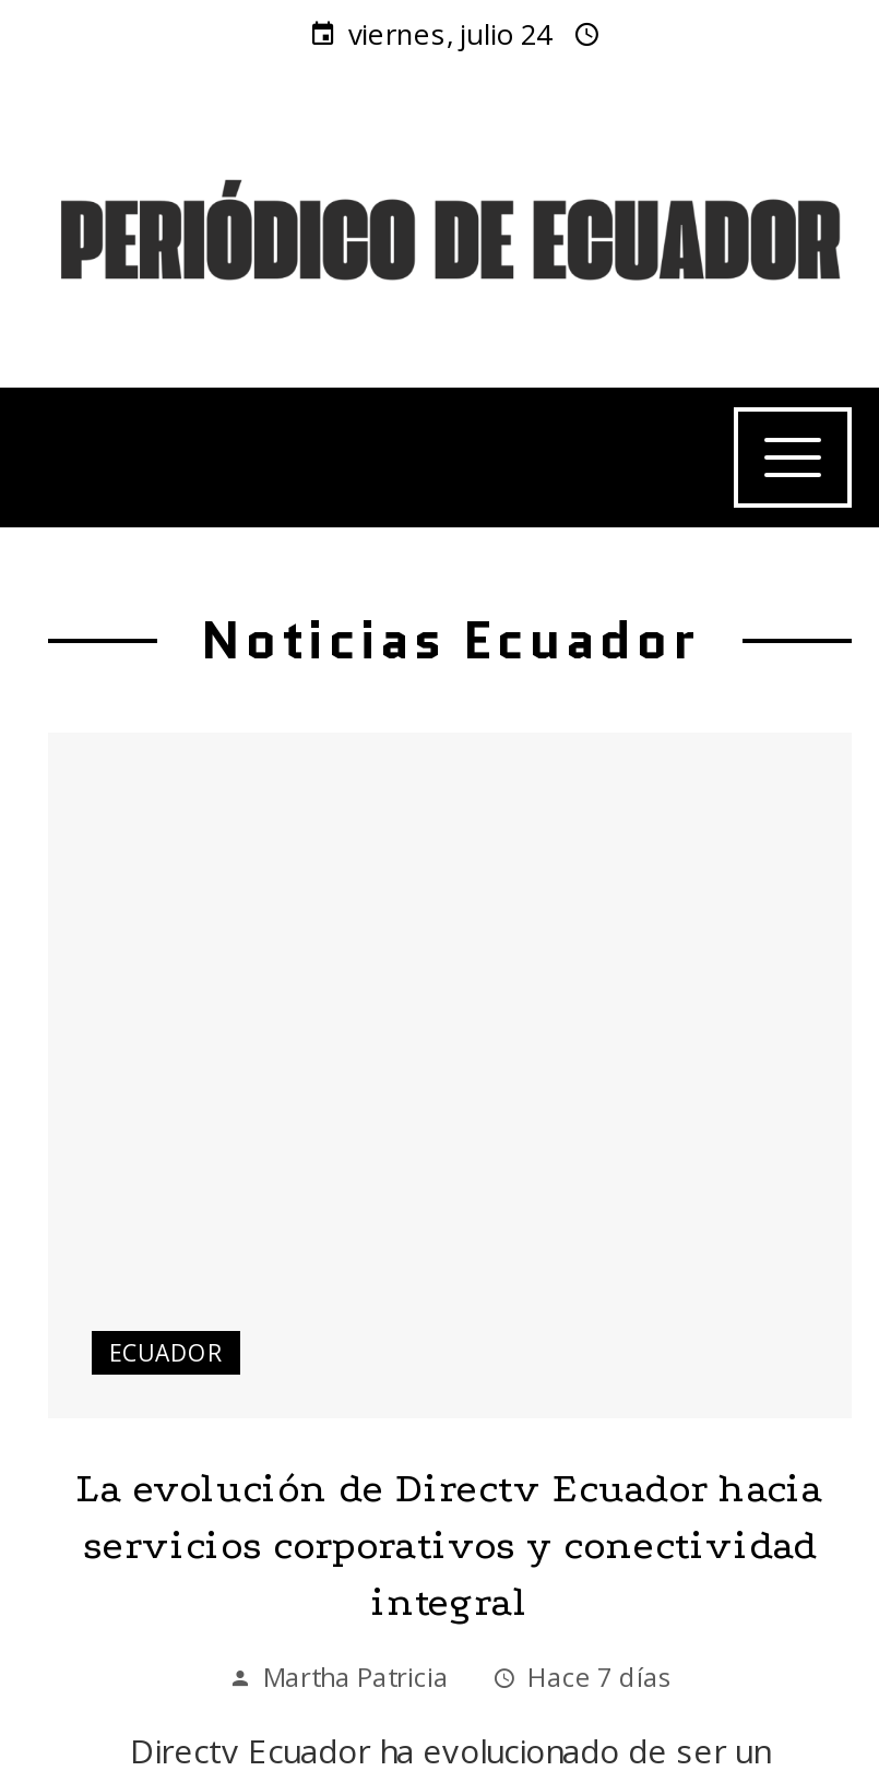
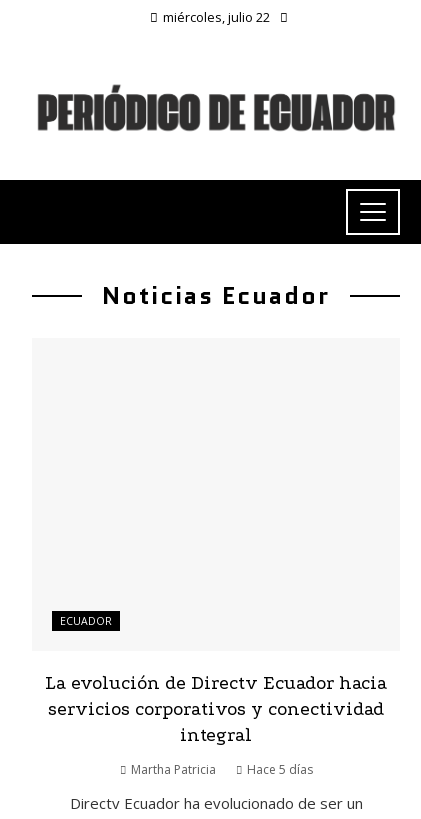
- viernes, julio 24
+ miércoles, julio 22

- Hace 7 días
+ Hace 5 días
